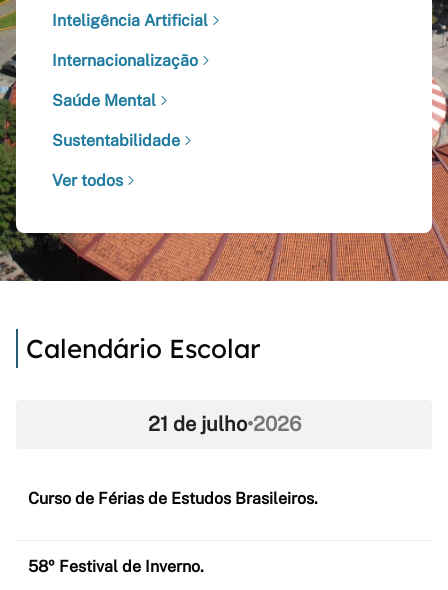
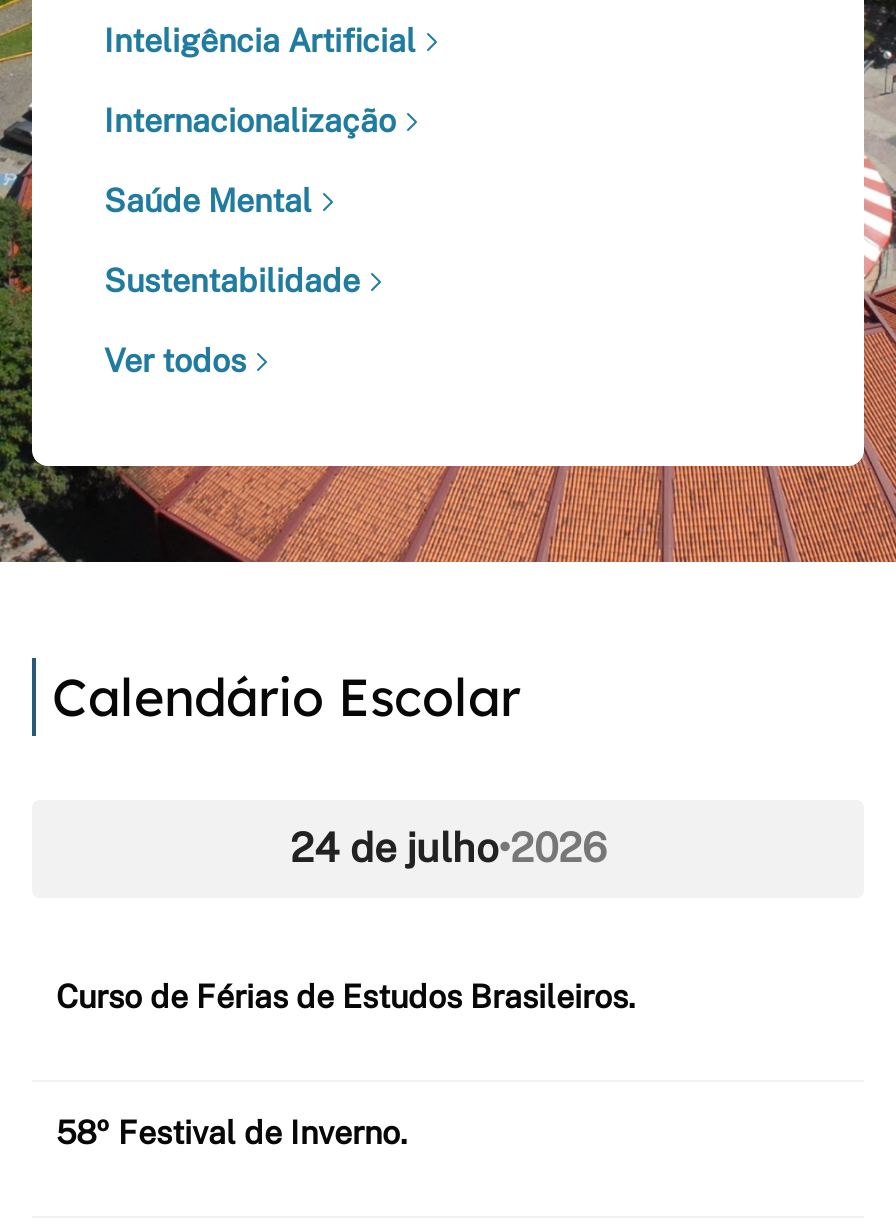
- 21 de julho•2026
+ 24 de julho•2026
